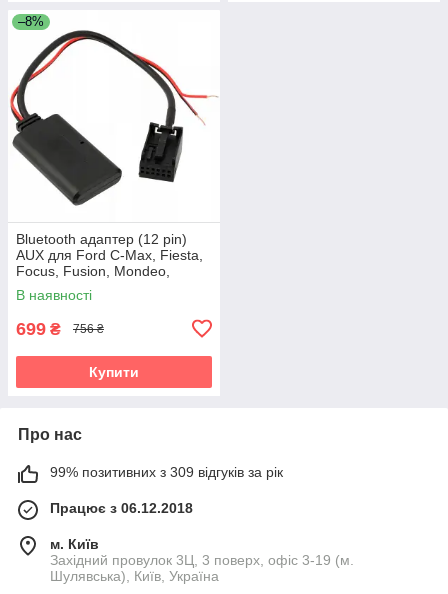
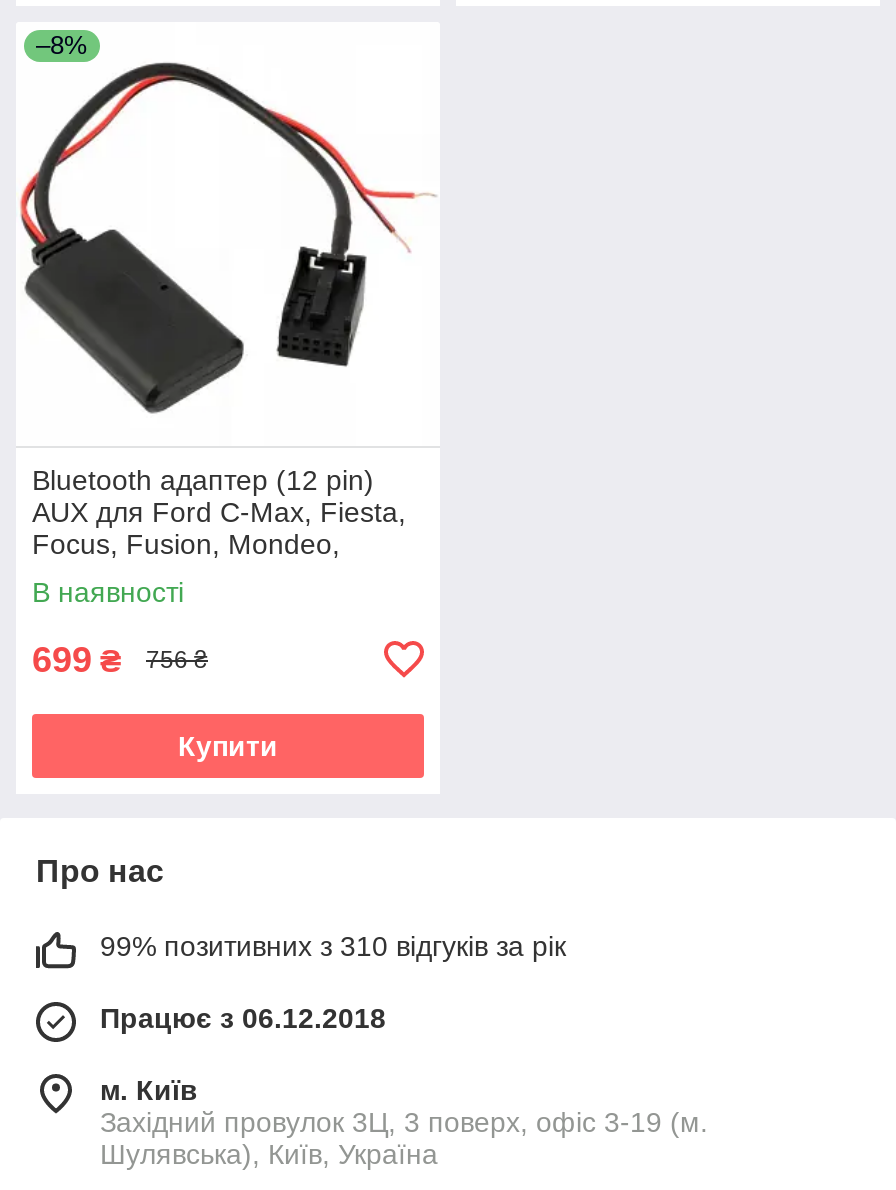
- 99% позитивних з 309 відгуків за рік
+ 99% позитивних з 310 відгуків за рік
